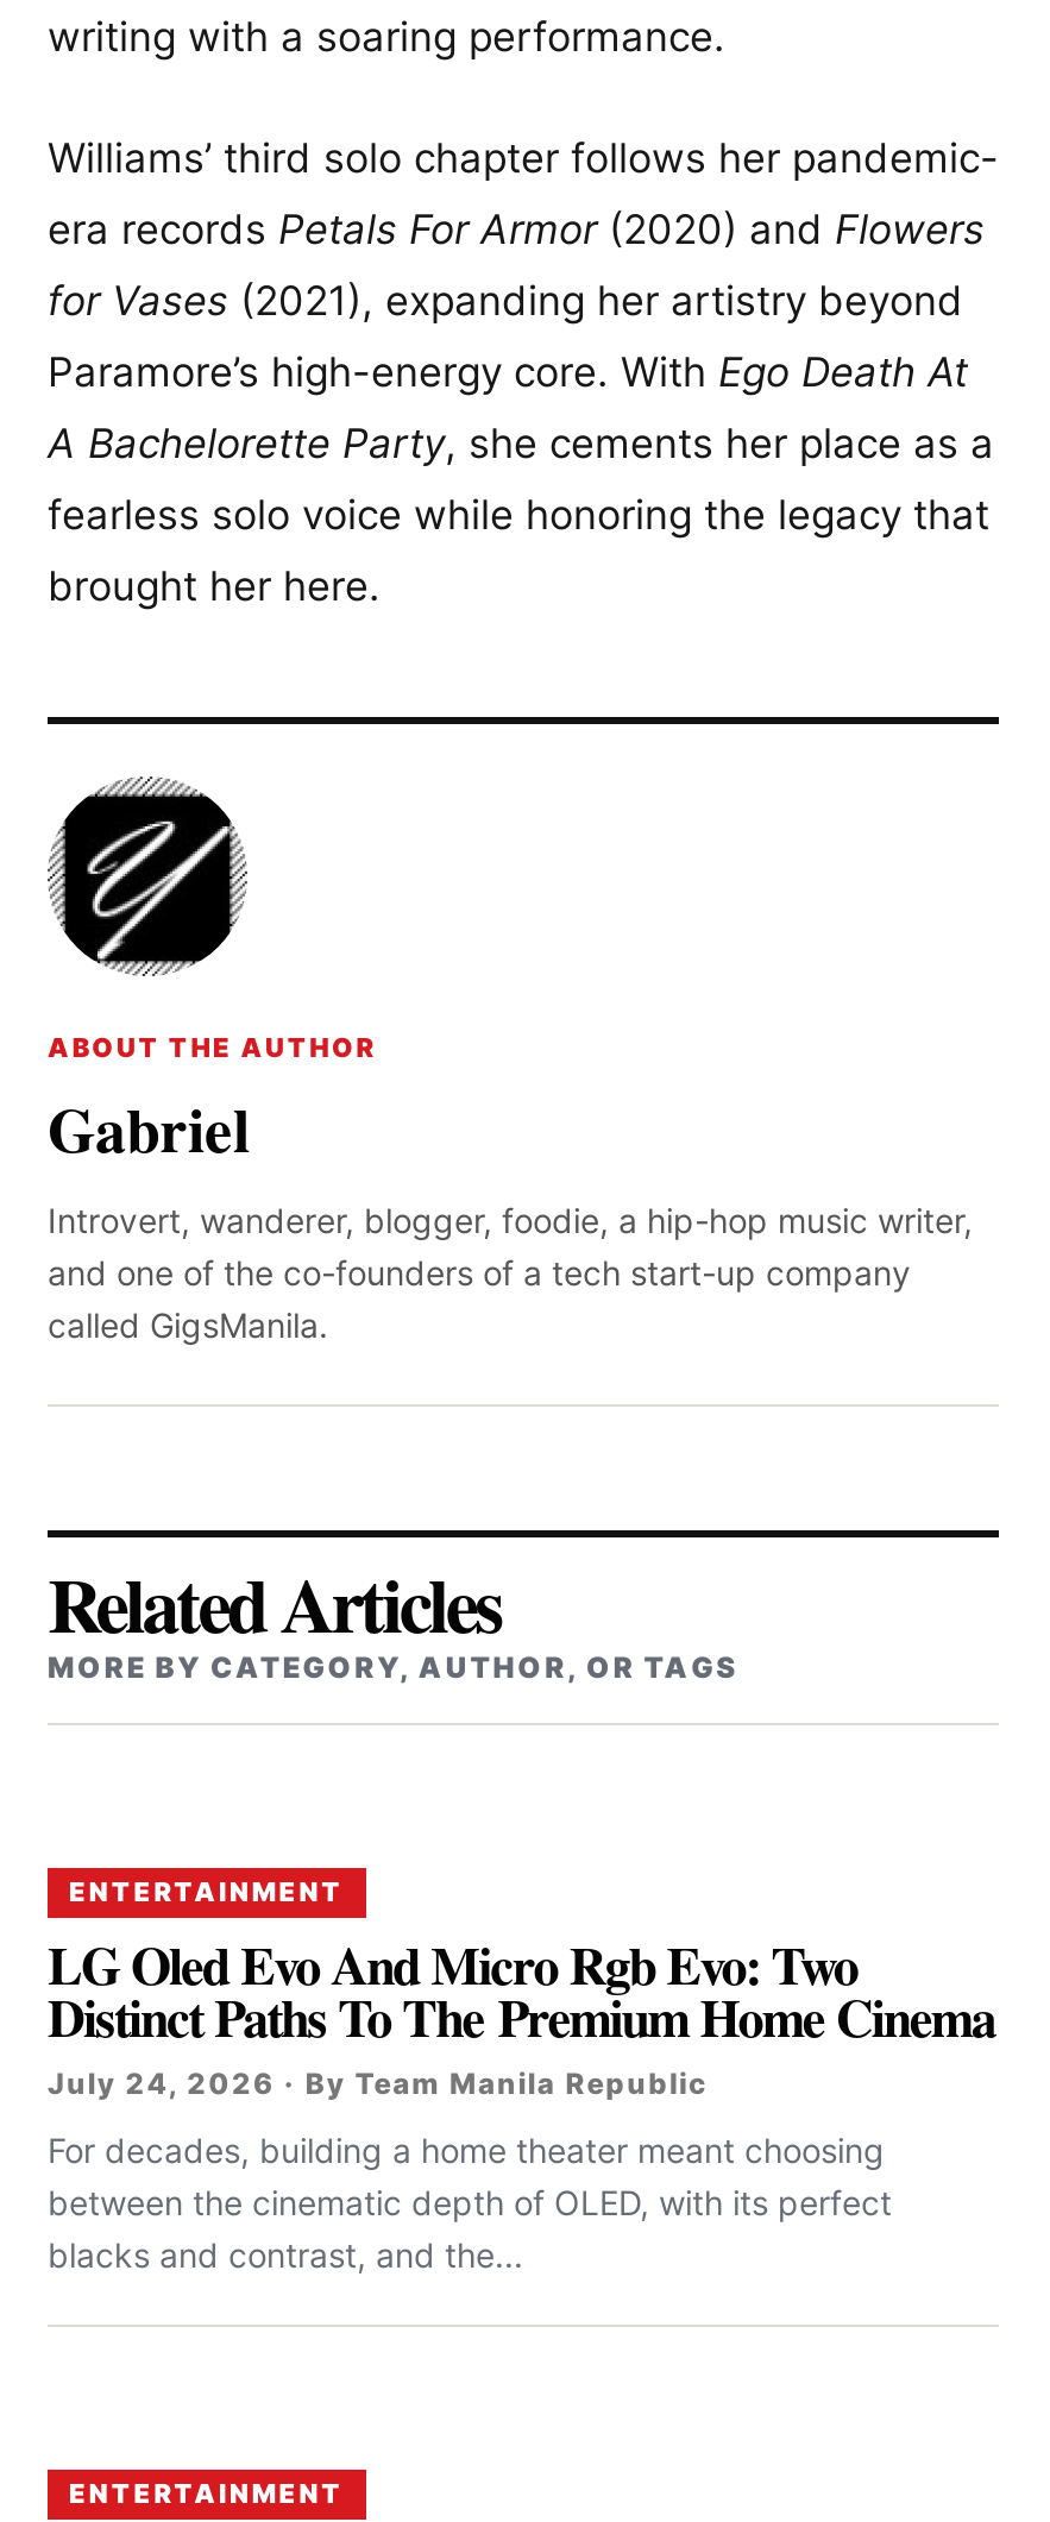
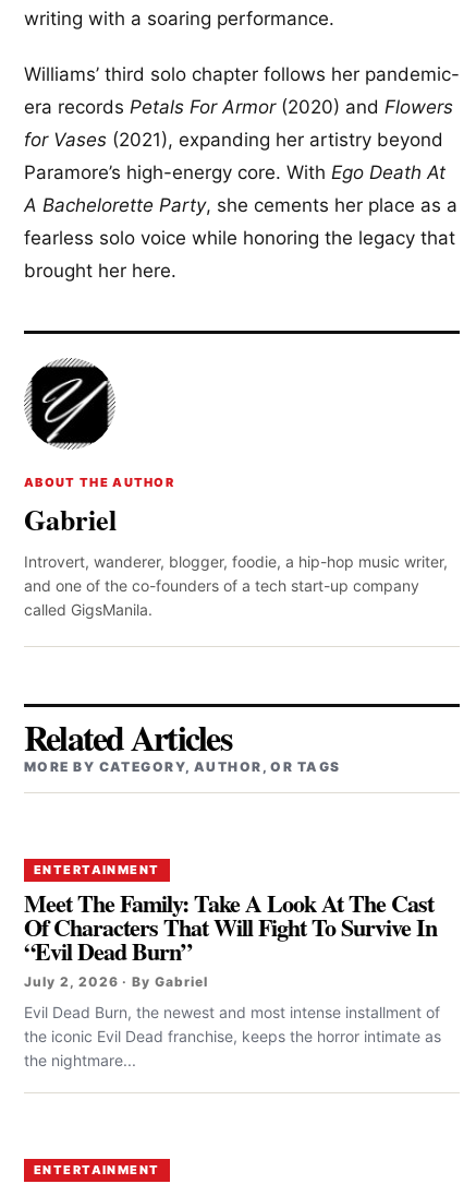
- LG Oled Evo And Micro Rgb Evo: Two
- Distinct Paths To The Premium Home Cinema
- July 24, 2026 · By Team Manila Republic
+ Meet The Family: Take A Look At The Cast
+ Of Characters That Will Fight To Survive In
+ “Evil Dead Burn”
+ July 2, 2026 · By Gabriel

- For decades, building a home theater meant choosing
- between the cinematic depth of OLED, with its perfect
- blacks and contrast, and the...
+ Evil Dead Burn, the newest and most intense installment of
+ the iconic Evil Dead franchise, keeps the horror intimate as
+ the nightmare...
